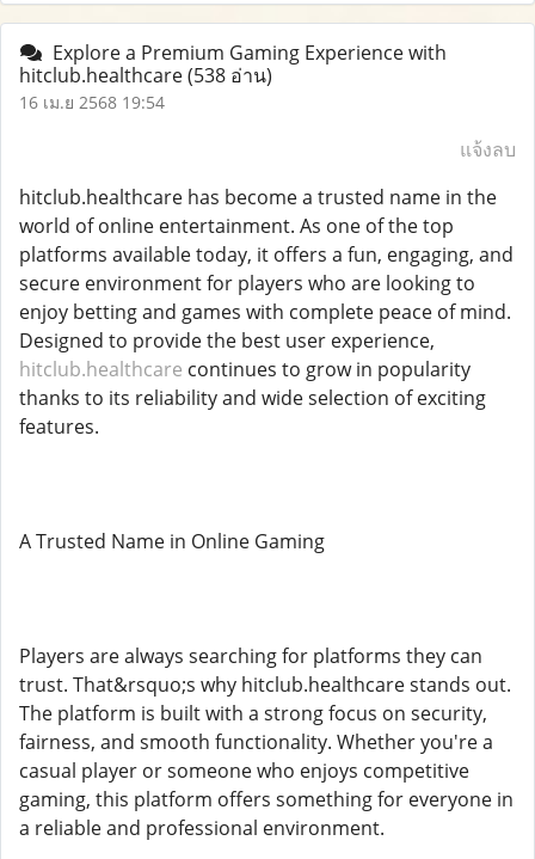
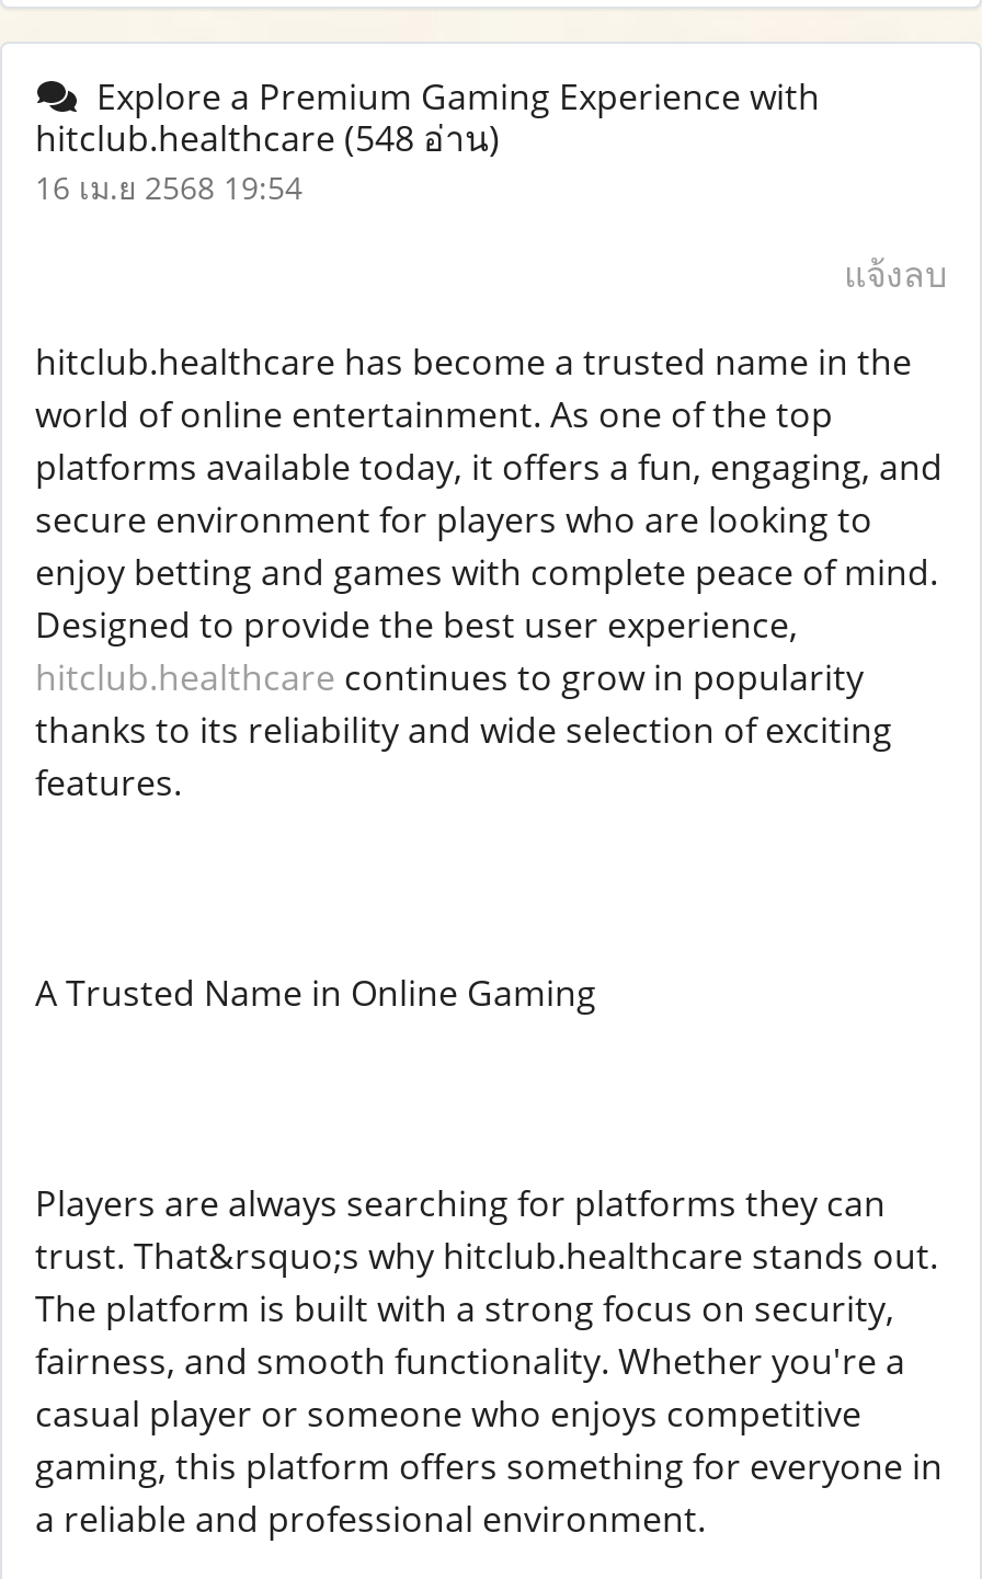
- hitclub.healthcare (538 อ่าน)
+ hitclub.healthcare (548 อ่าน)
